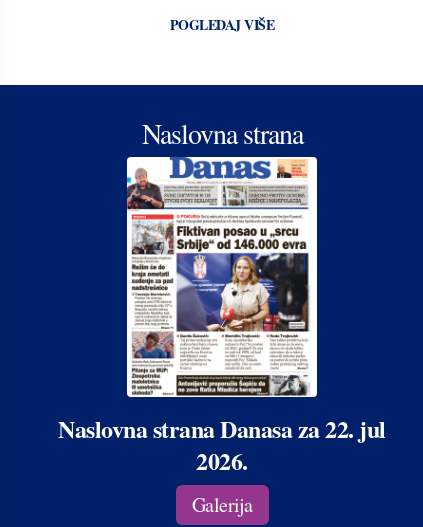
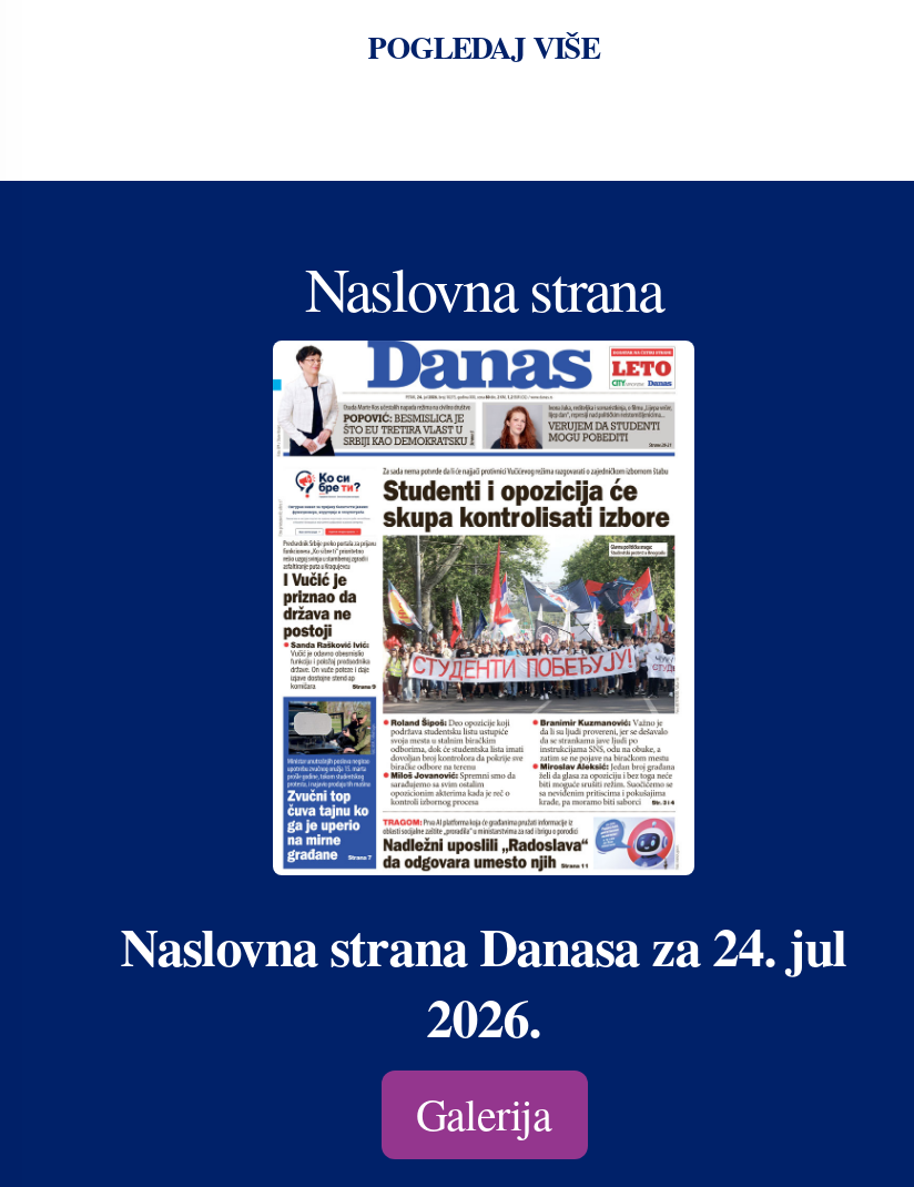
- [image]
- Naslovna strana Danasa za 22. jul
+ [image]
+ Naslovna strana Danasa za 24. jul
